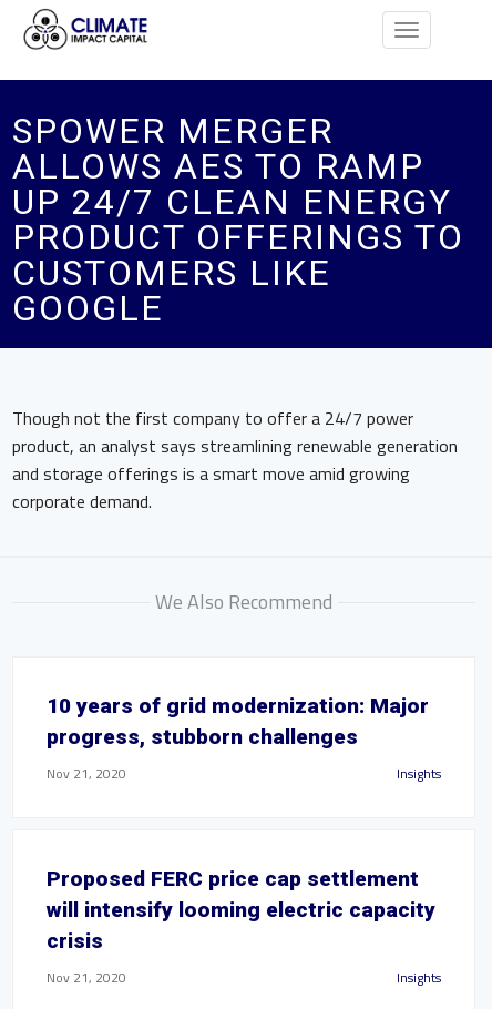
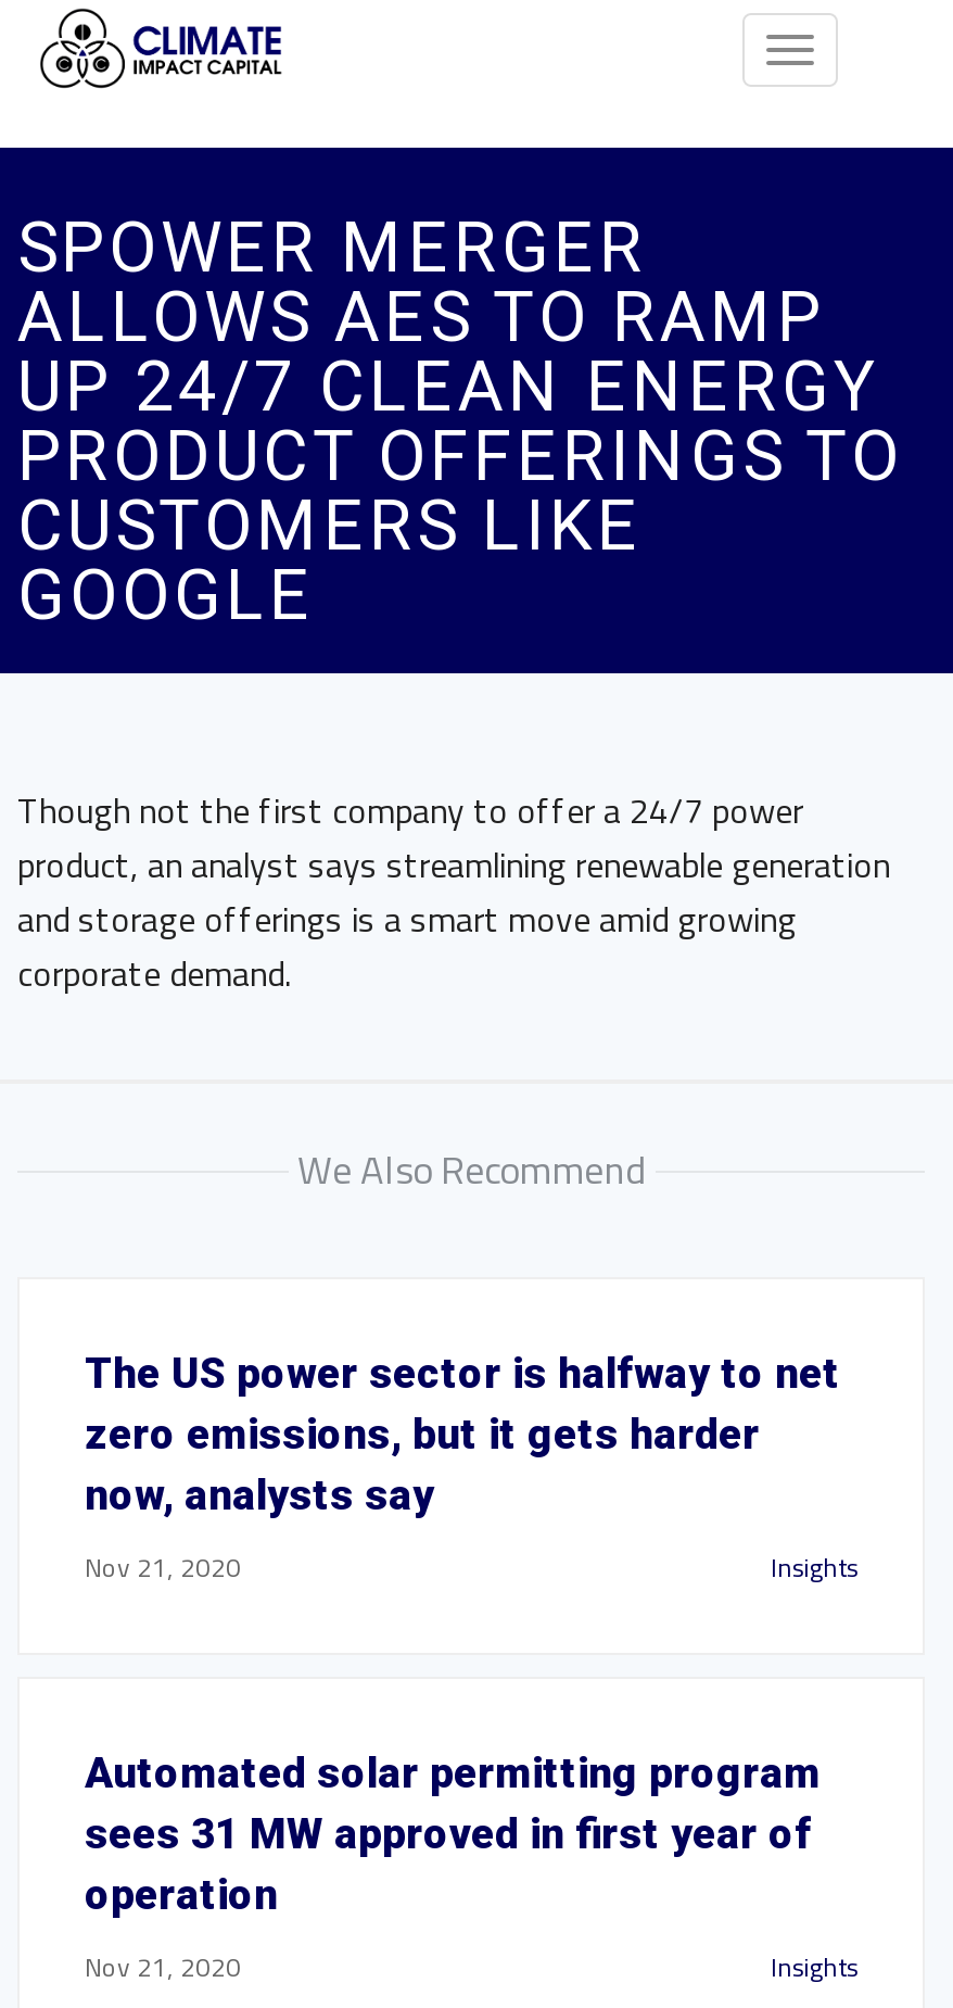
- 10 years of grid modernization: Major
- progress, stubborn challenges
+ The US power sector is halfway to net
+ zero emissions, but it gets harder
+ now, analysts say

- Proposed FERC price cap settlement
- will intensify looming electric capacity
- crisis
+ Automated solar permitting program
+ sees 31 MW approved in first year of
+ operation
